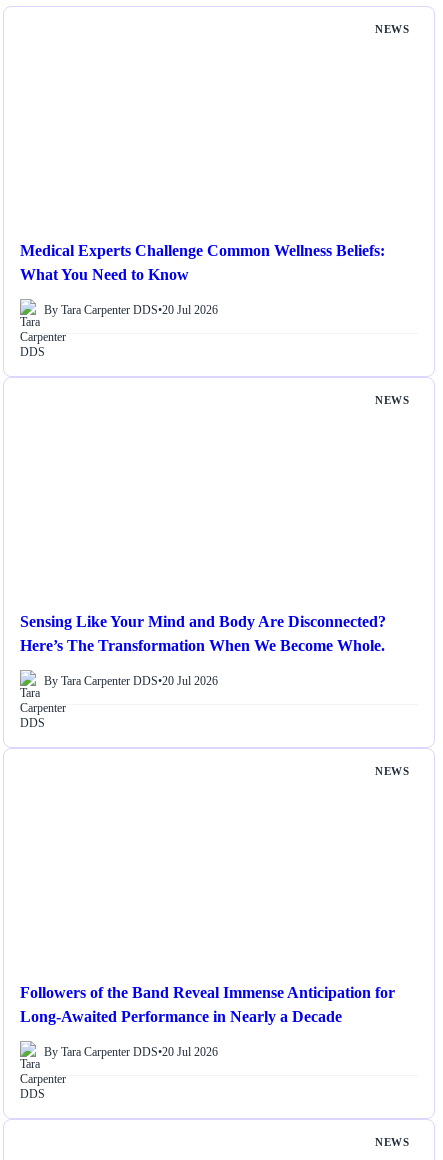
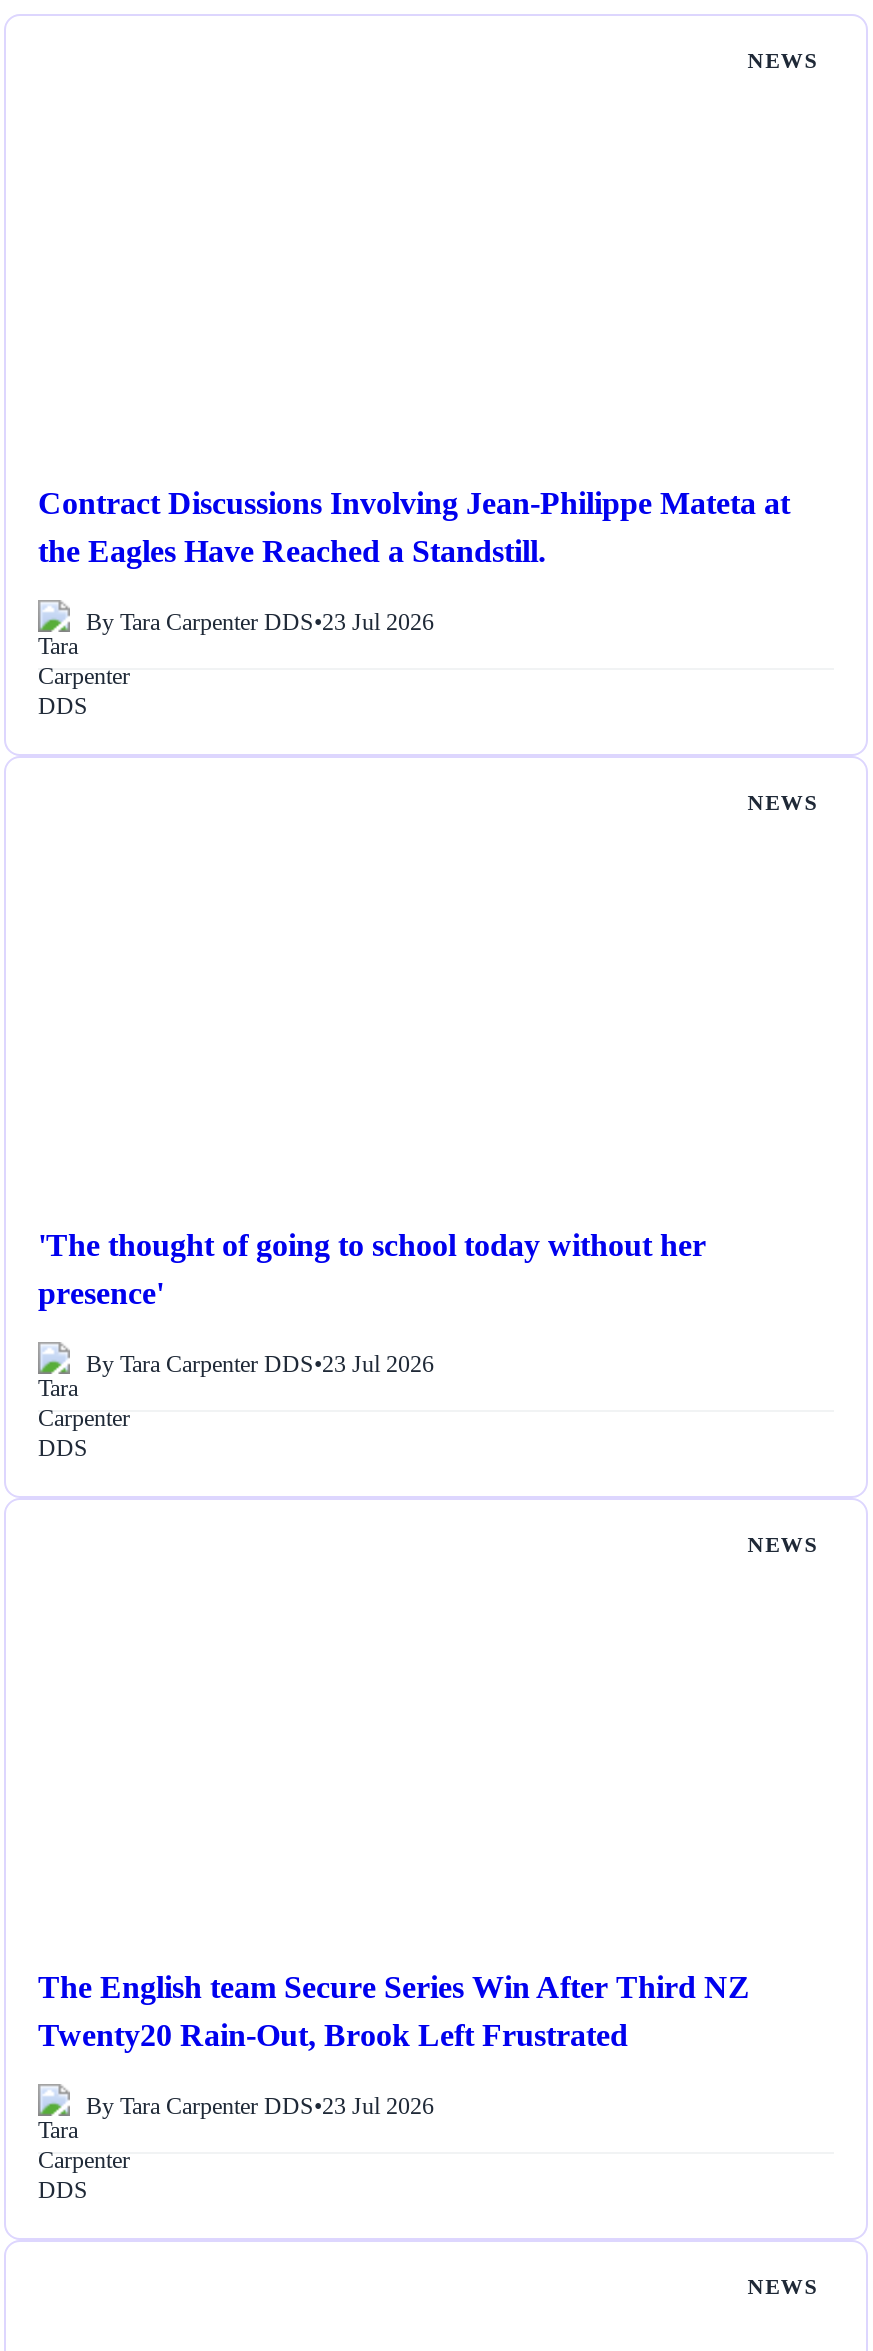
- Medical Experts Challenge Common Wellness Beliefs:
- What You Need to Know
+ Contract Discussions Involving Jean-Philippe Mateta at
+ the Eagles Have Reached a Standstill.

- By Tara Carpenter DDS•20 Jul 2026
+ By Tara Carpenter DDS•23 Jul 2026

- Sensing Like Your Mind and Body Are Disconnected?
- Here’s The Transformation When We Become Whole.
+ 'The thought of going to school today without her
+ presence'

- By Tara Carpenter DDS•20 Jul 2026
+ By Tara Carpenter DDS•23 Jul 2026

- Followers of the Band Reveal Immense Anticipation for
- Long-Awaited Performance in Nearly a Decade
+ The English team Secure Series Win After Third NZ
+ Twenty20 Rain-Out, Brook Left Frustrated

- By Tara Carpenter DDS•20 Jul 2026
+ By Tara Carpenter DDS•23 Jul 2026
